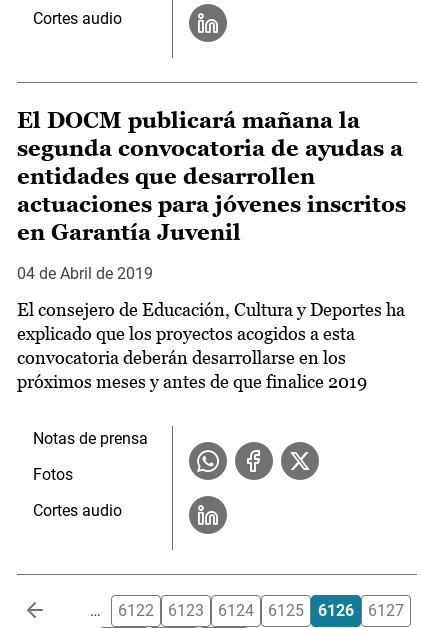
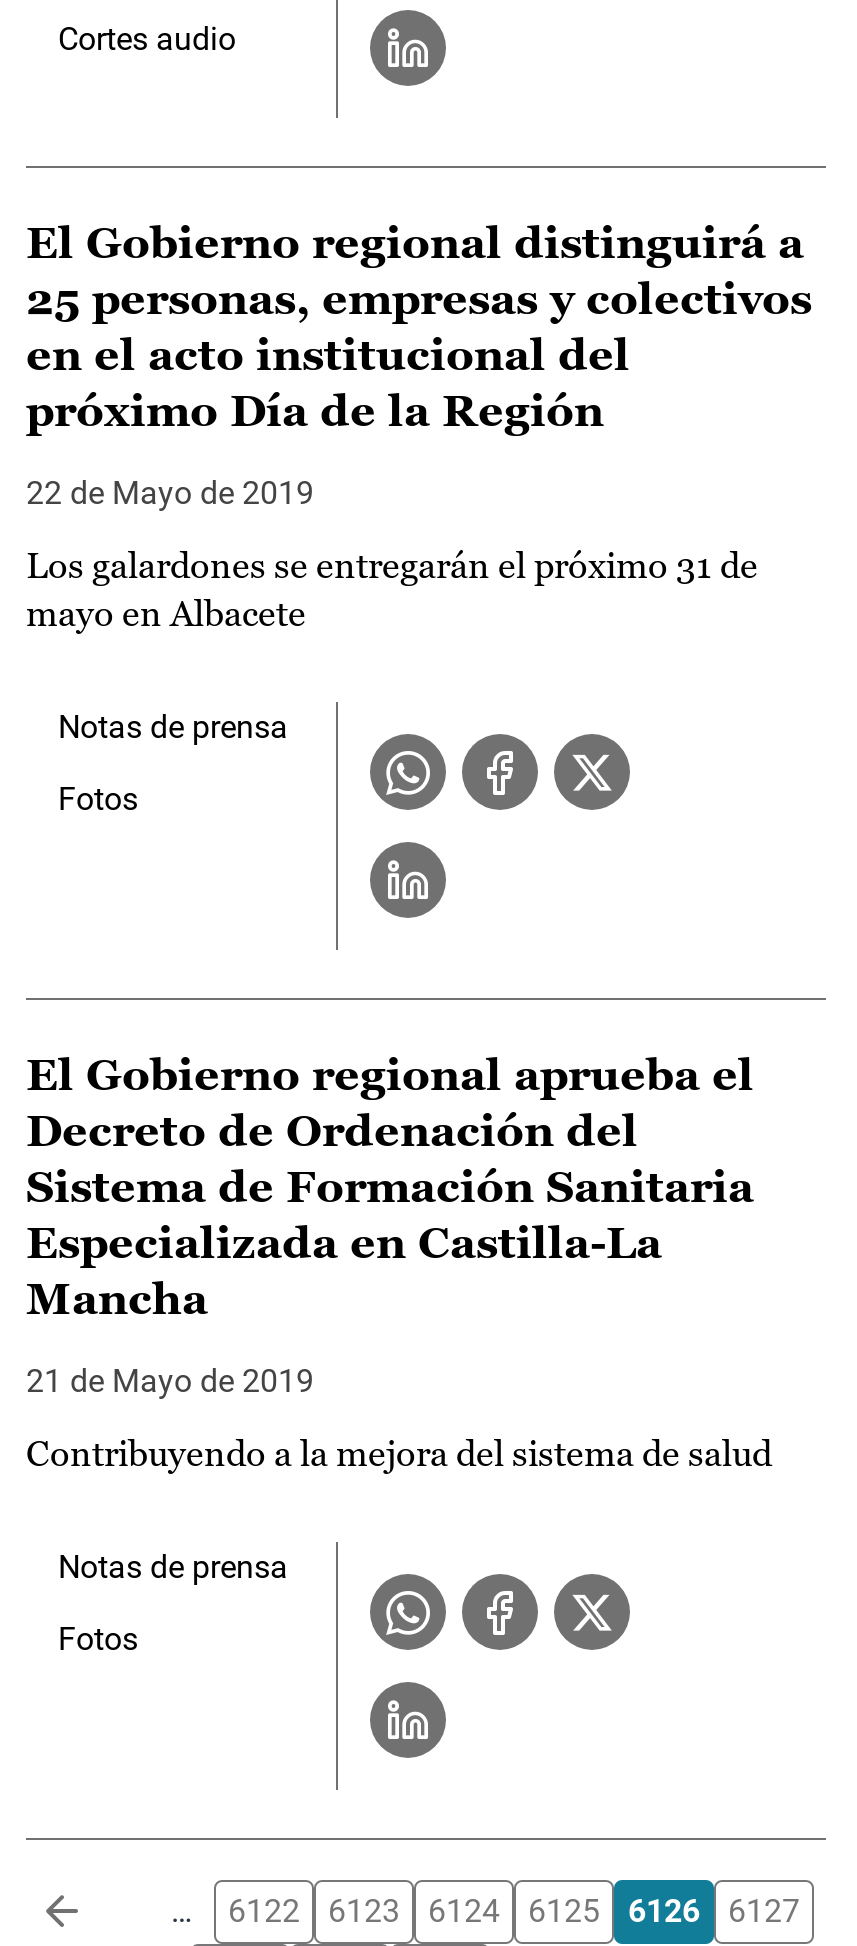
- El DOCM publicará mañana la
- segunda convocatoria de ayudas a
- entidades que desarrollen
- actuaciones para jóvenes inscritos
- en Garantía Juvenil
+ El Gobierno regional distinguirá a
+ 25 personas, empresas y colectivos
+ en el acto institucional del
+ próximo Día de la Región

- 04 de Abril de 2019
+ 22 de Mayo de 2019

- El consejero de Educación, Cultura y Deportes ha
- explicado que los proyectos acogidos a esta
- convocatoria deberán desarrollarse en los
- próximos meses y antes de que finalice 2019
+ Los galardones se entregarán el próximo 31 de
+ mayo en Albacete

moved up: Notas de prensa | Fotos

- Cortes audio
+ El Gobierno regional aprueba el
+ Decreto de Ordenación del
+ Sistema de Formación Sanitaria
+ Especializada en Castilla-La
+ Mancha
+ 21 de Mayo de 2019
+ Contribuyendo a la mejora del sistema de salud
+ Notas de prensa
+ Fotos
